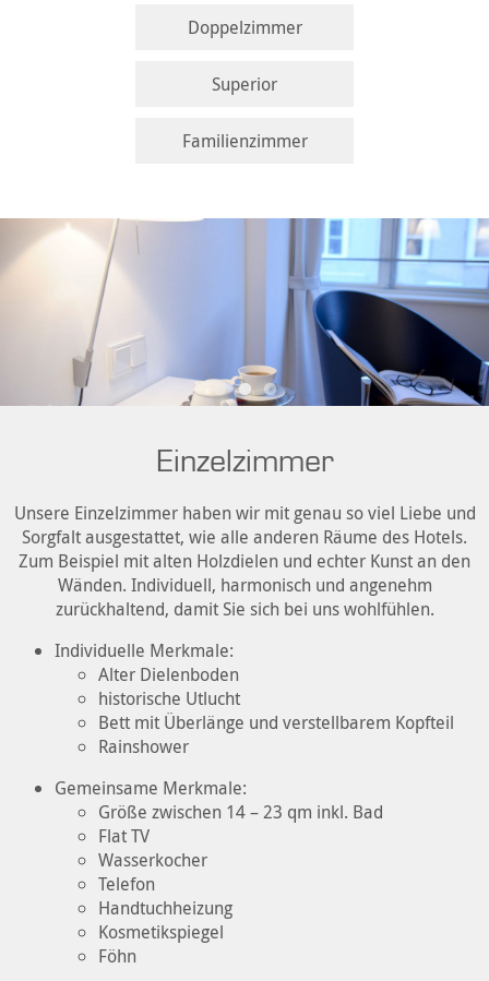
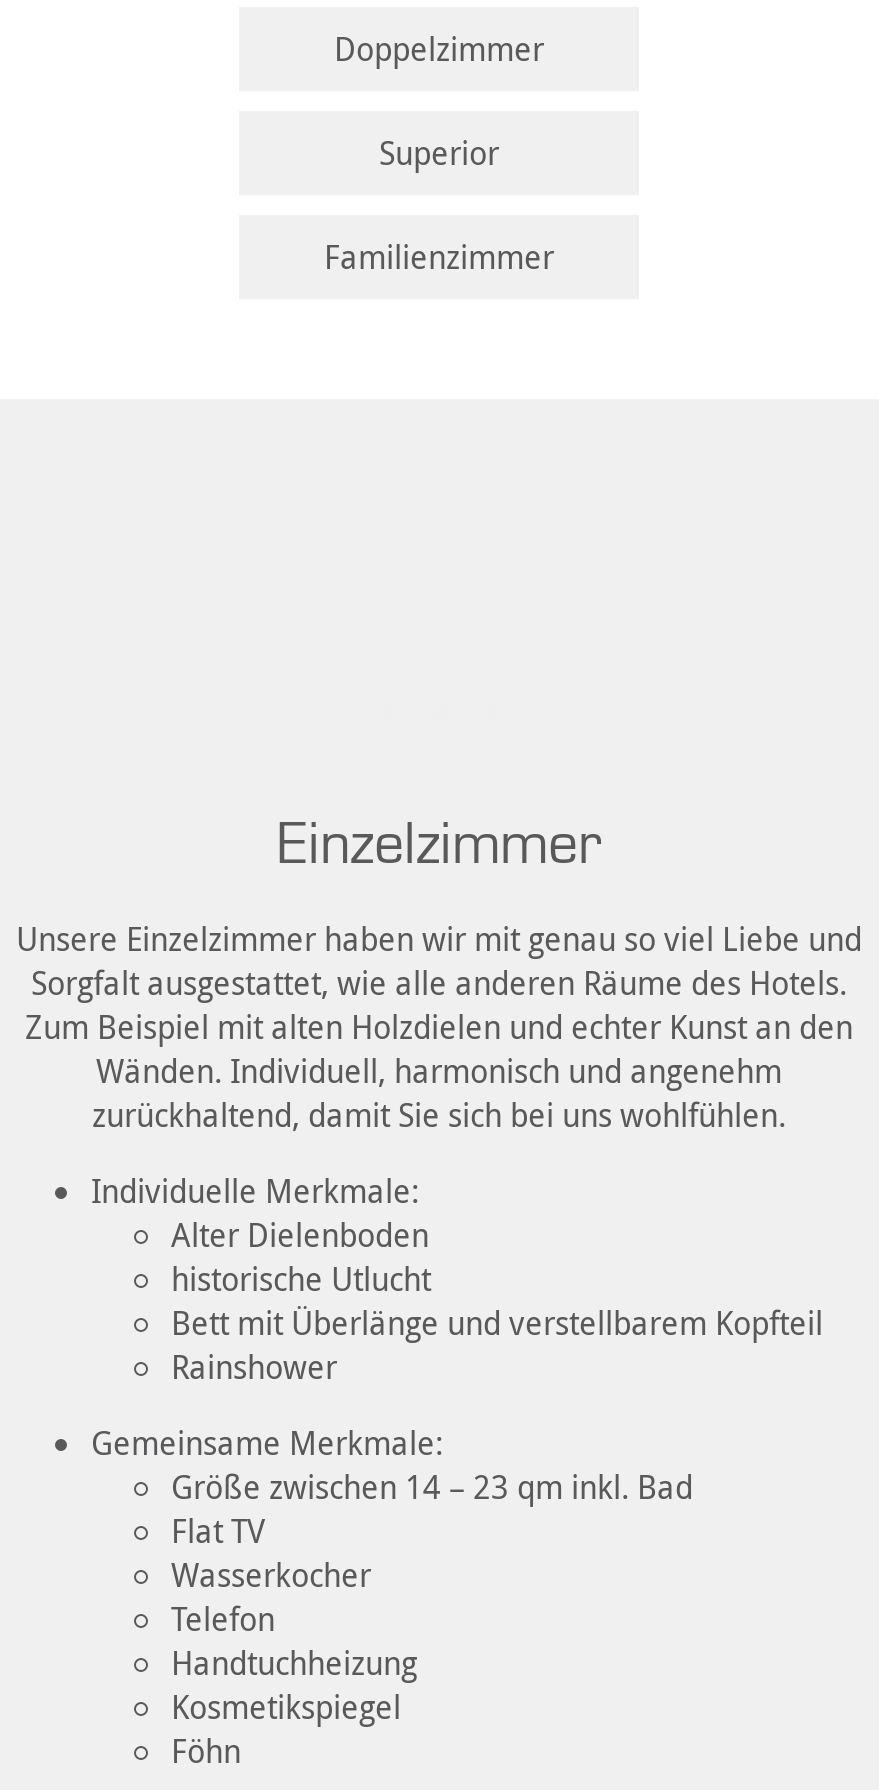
- [image]
